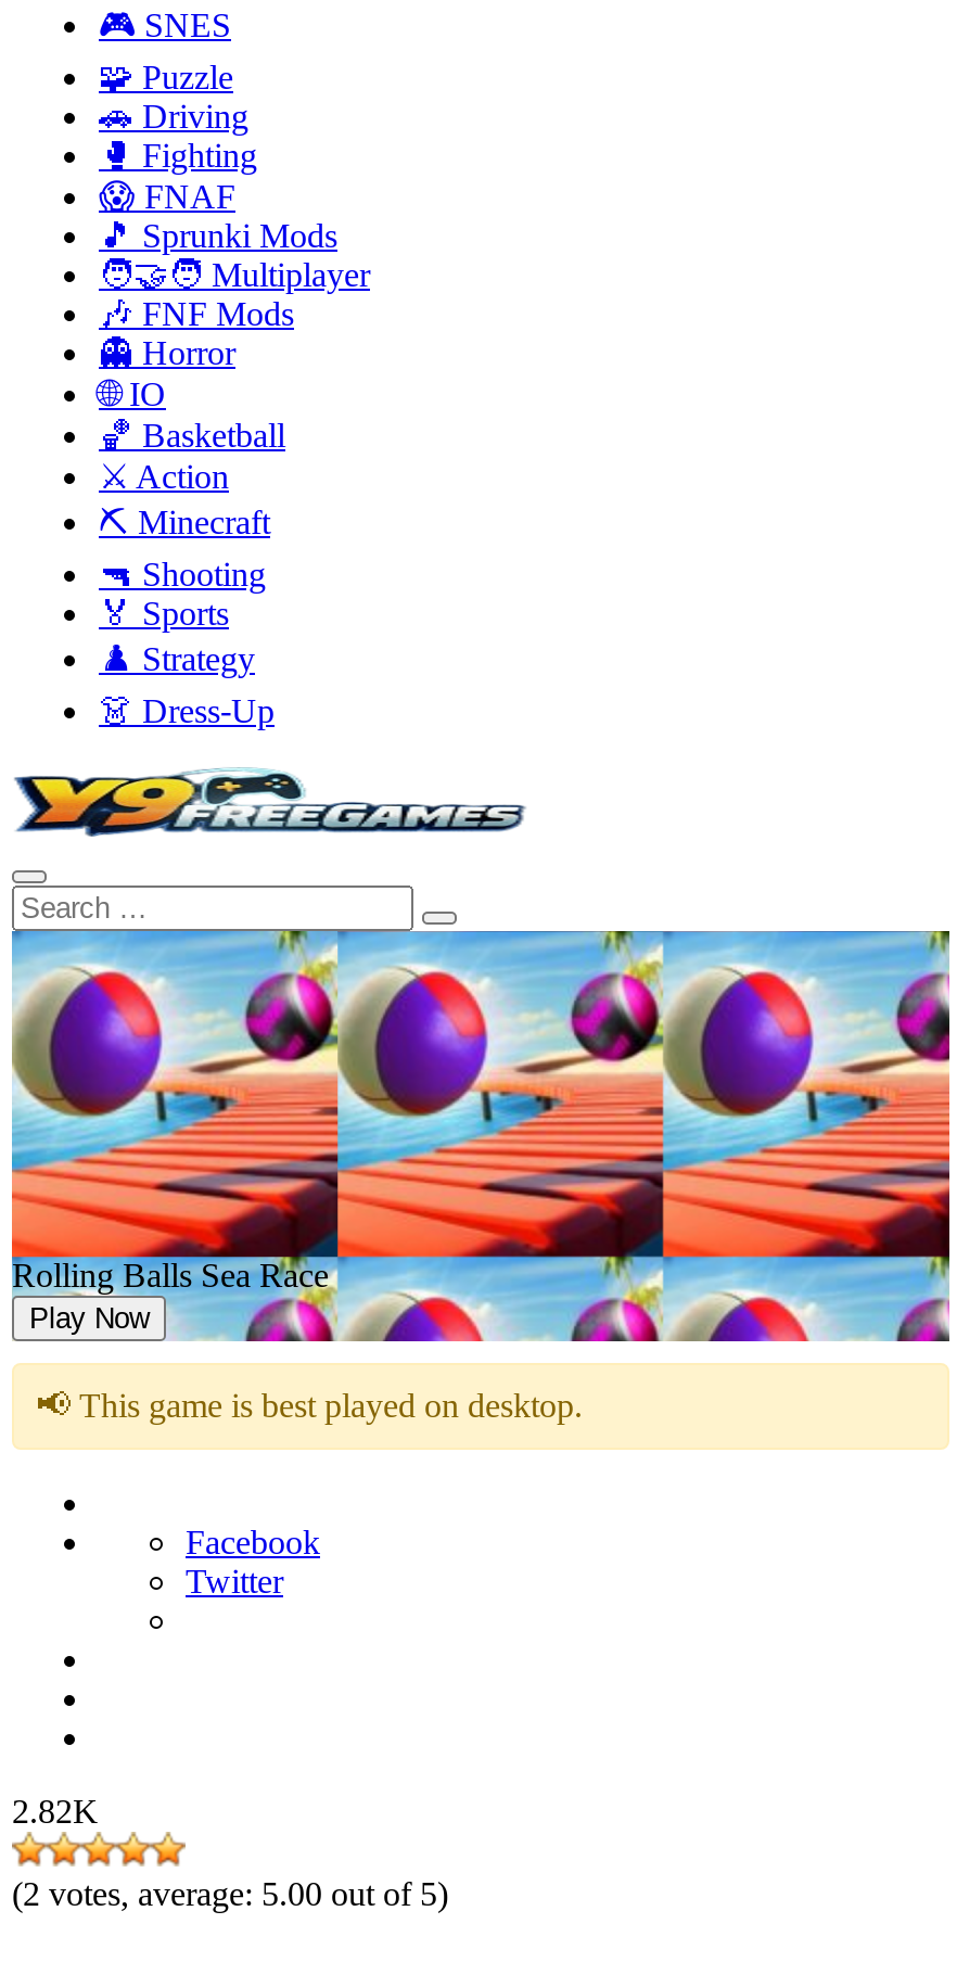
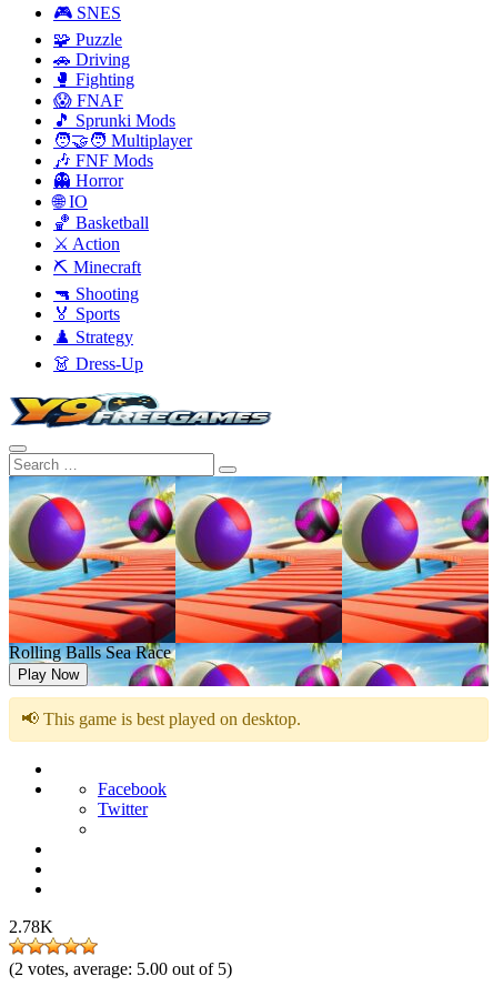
- 2.82K
+ 2.78K
